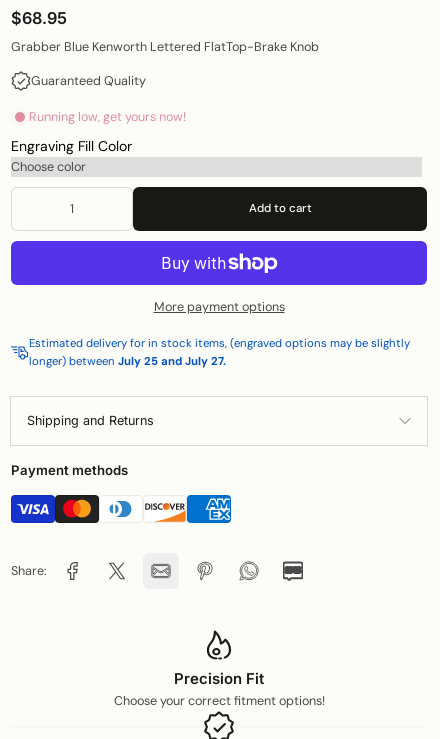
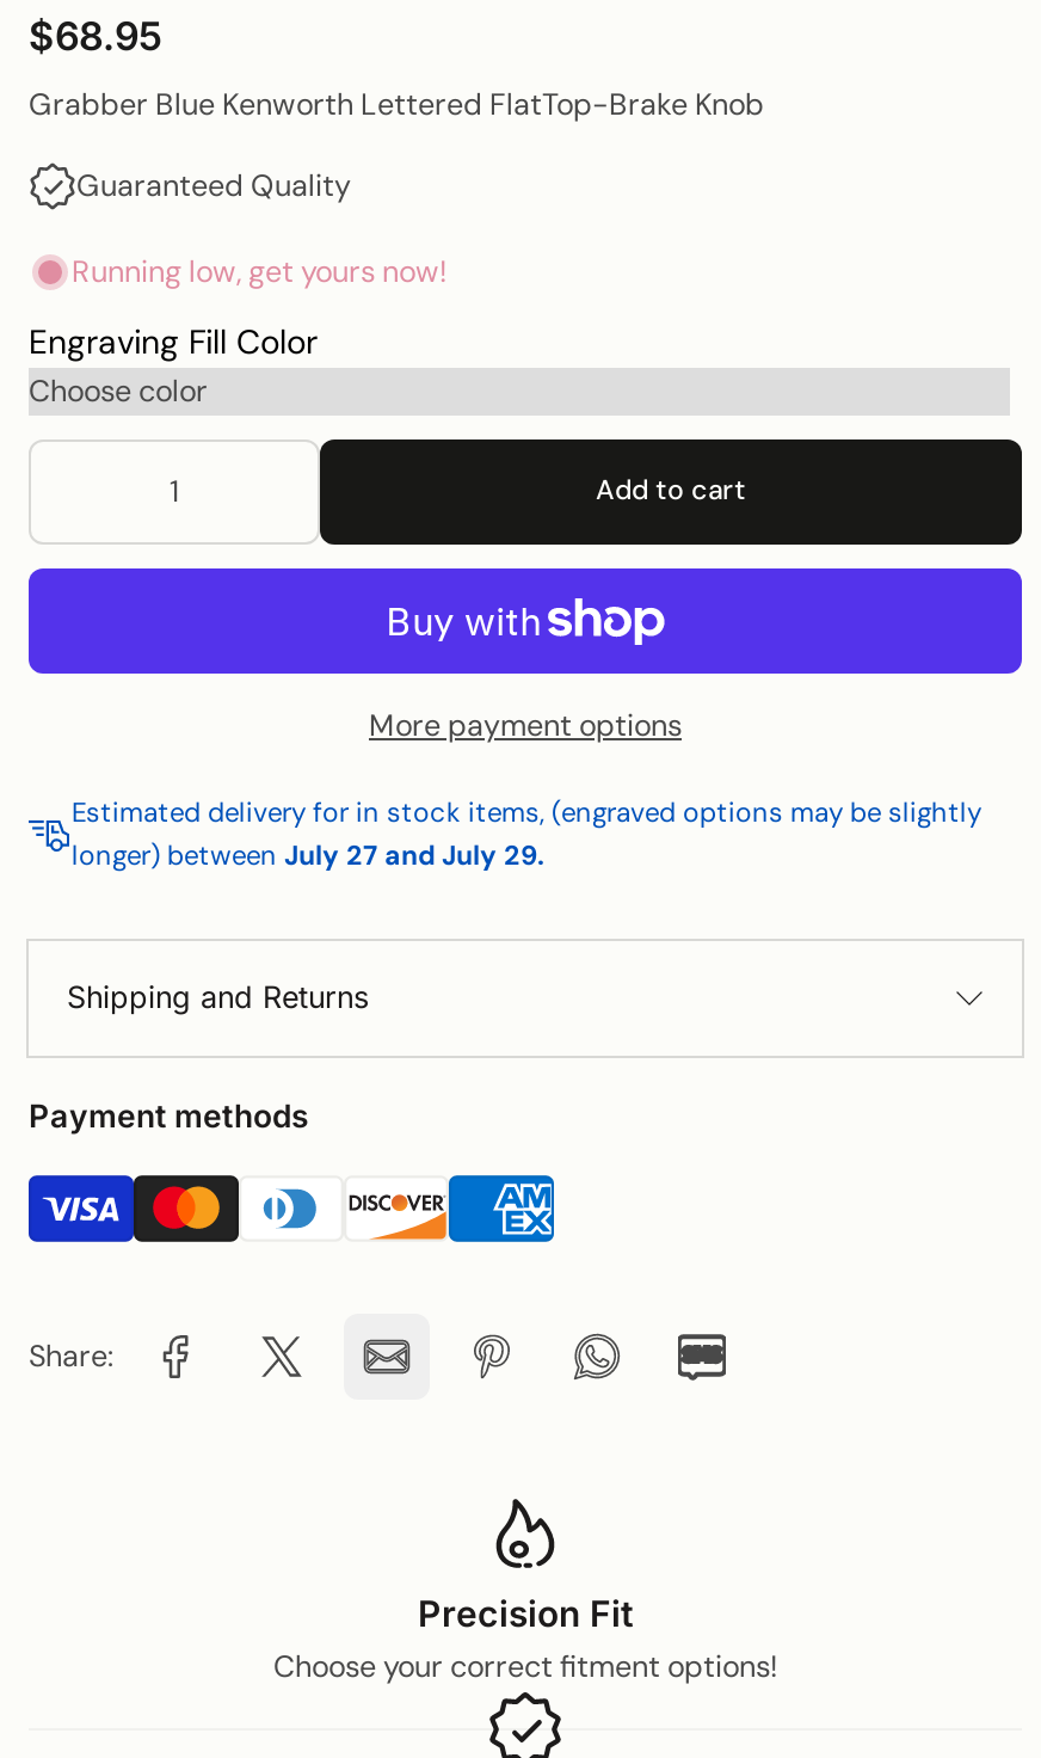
- longer) between July 25 and July 27.
+ longer) between July 27 and July 29.
